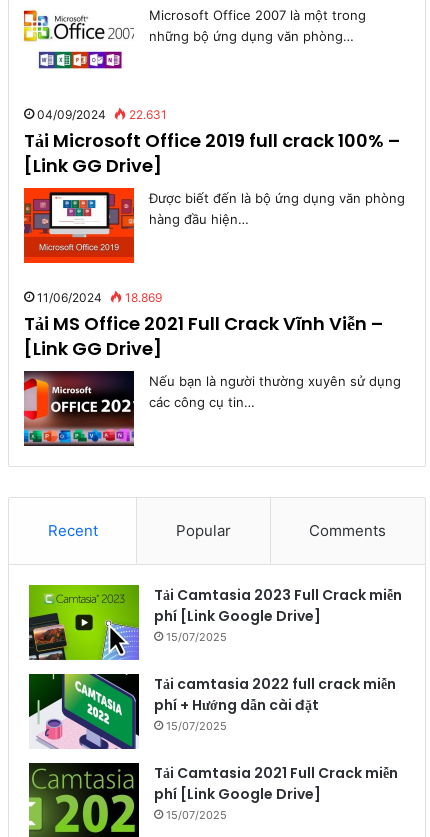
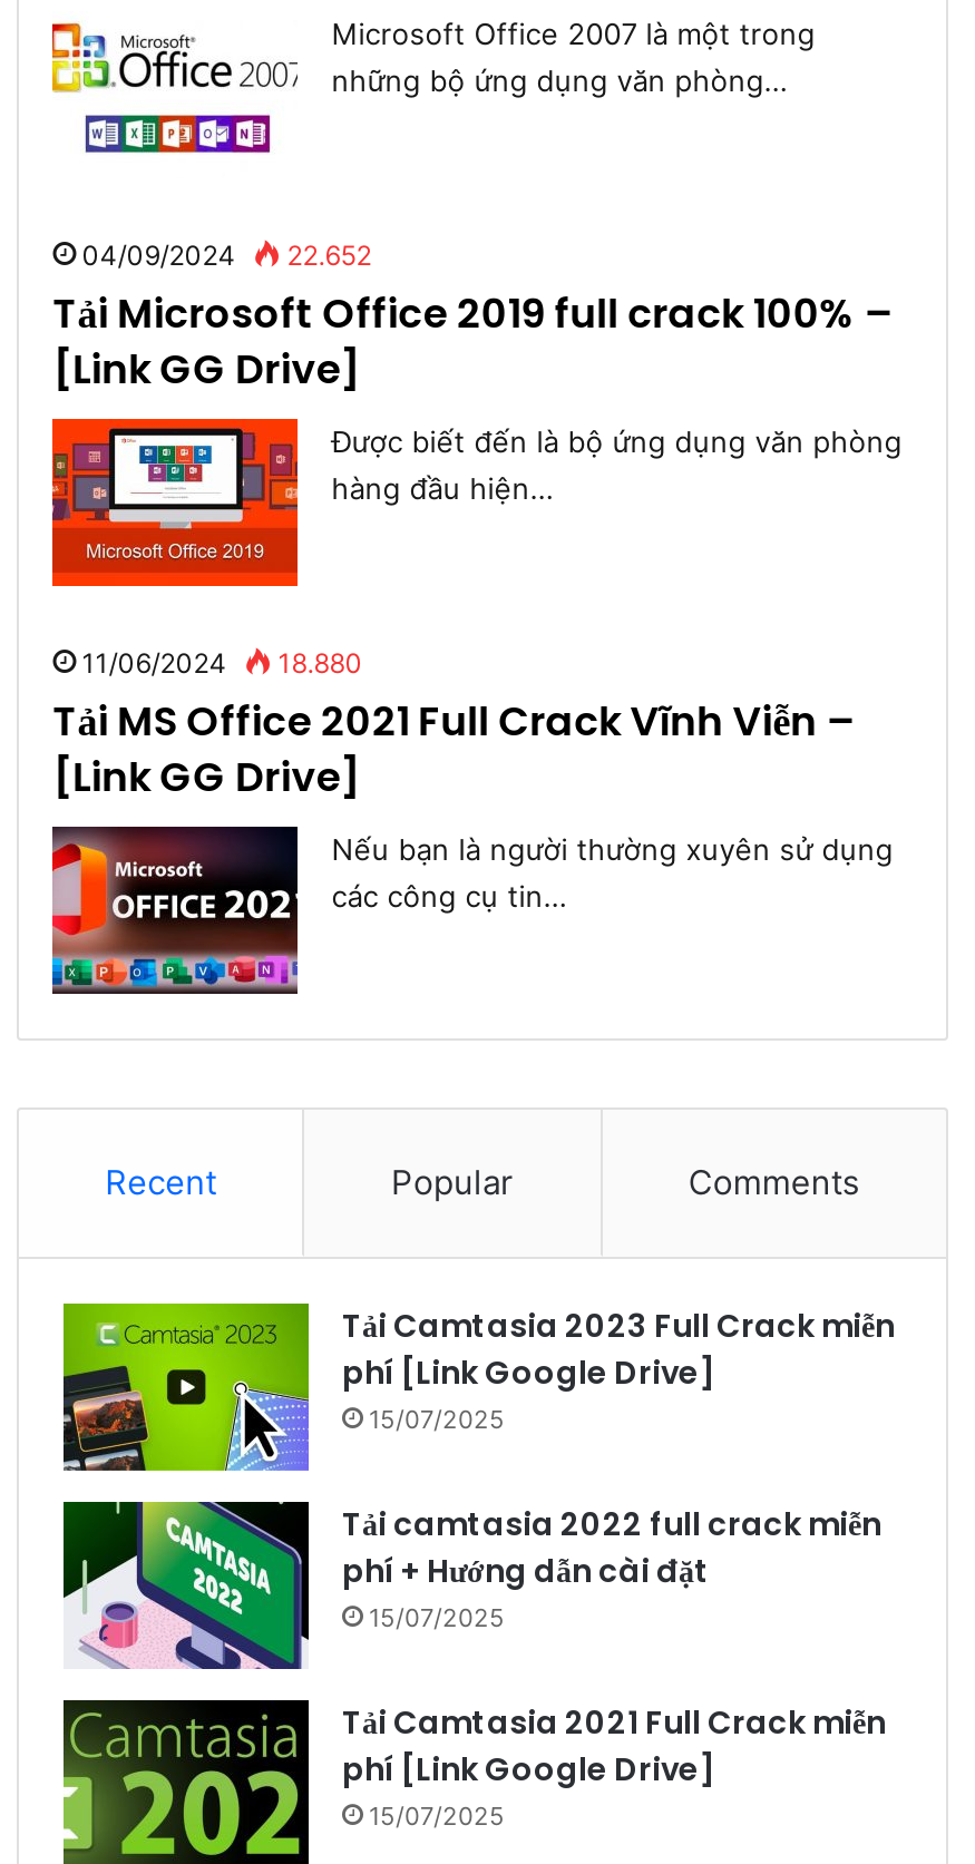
- 04/09/2024 22.631
+ 04/09/2024 22.652

- 11/06/2024 18.869
+ 11/06/2024 18.880
